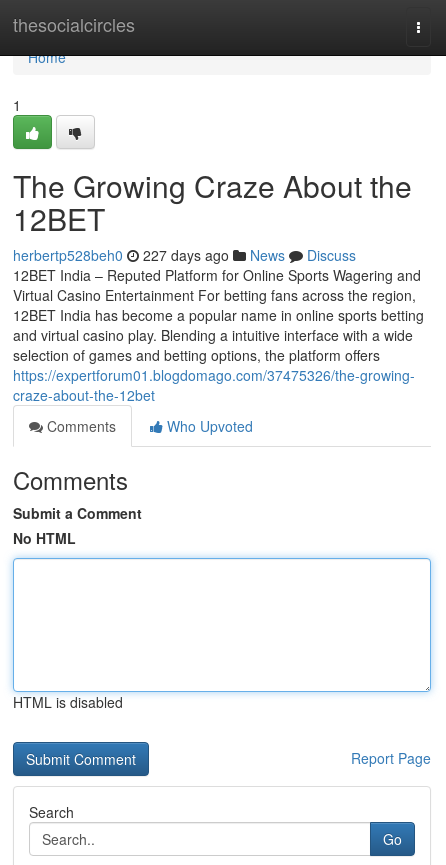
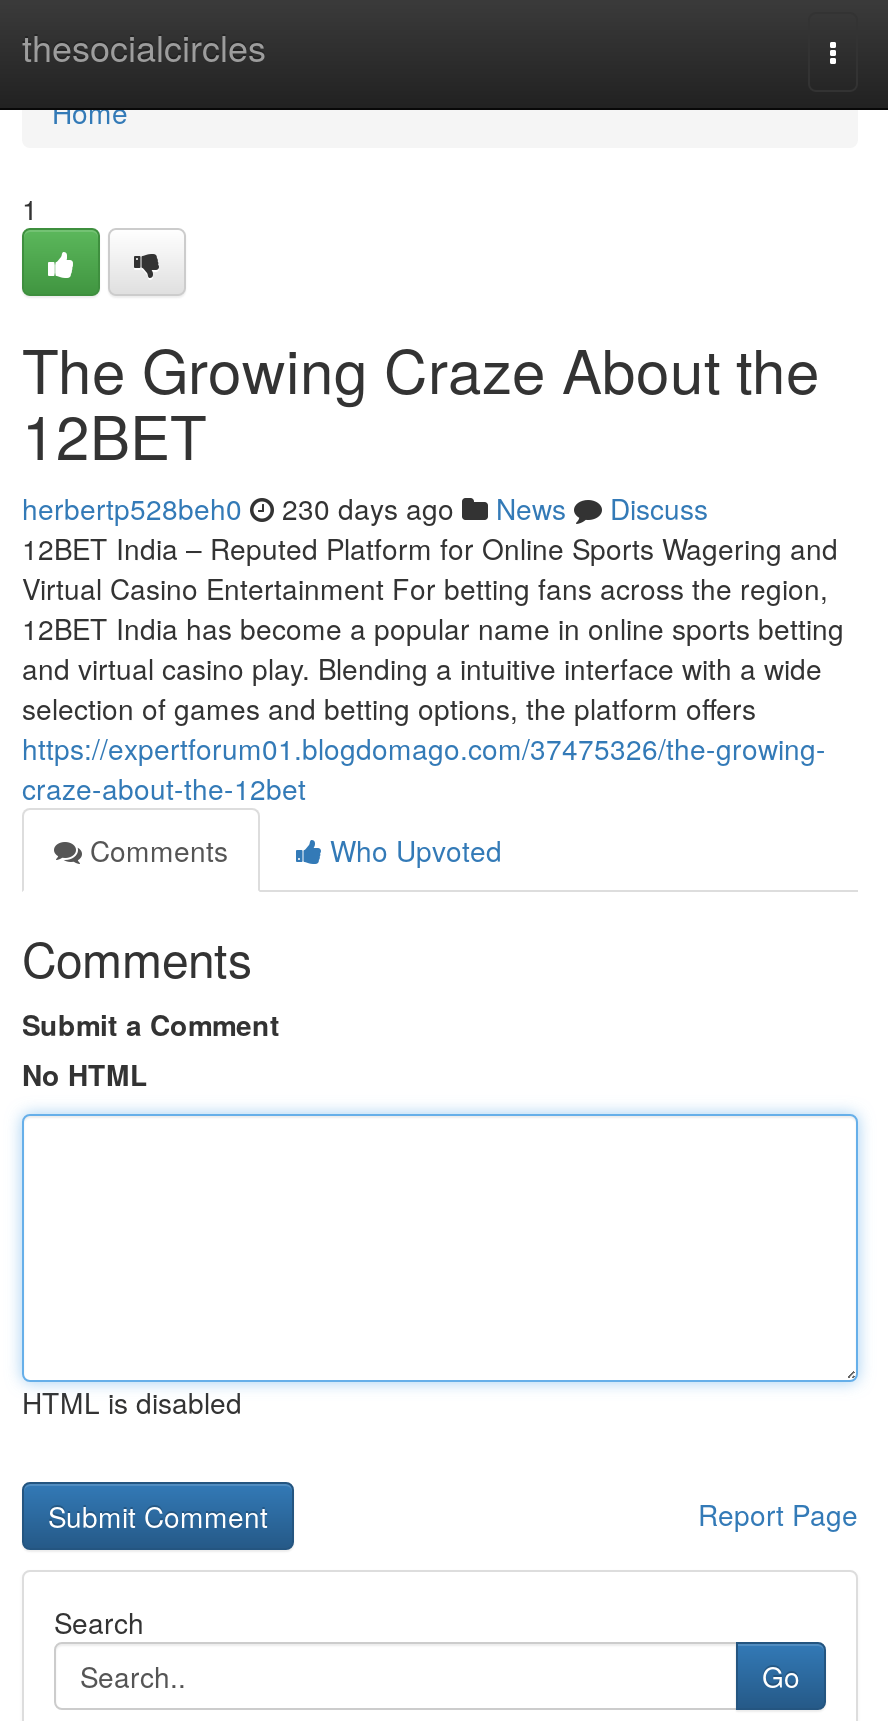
- herbertp528beh0 227 days ago News Discuss
+ herbertp528beh0 230 days ago News Discuss
